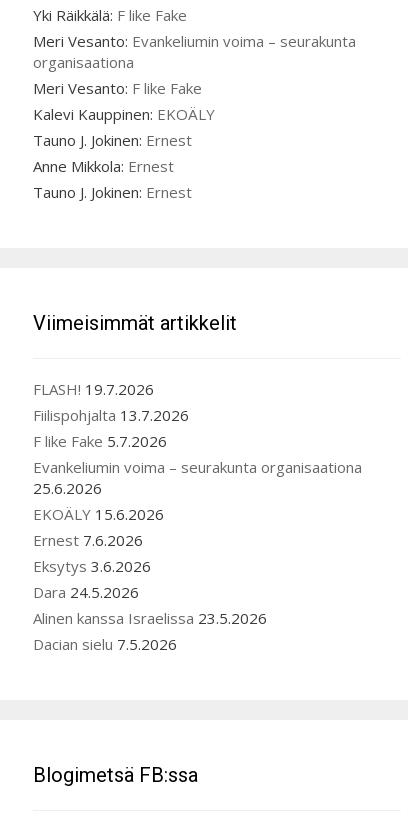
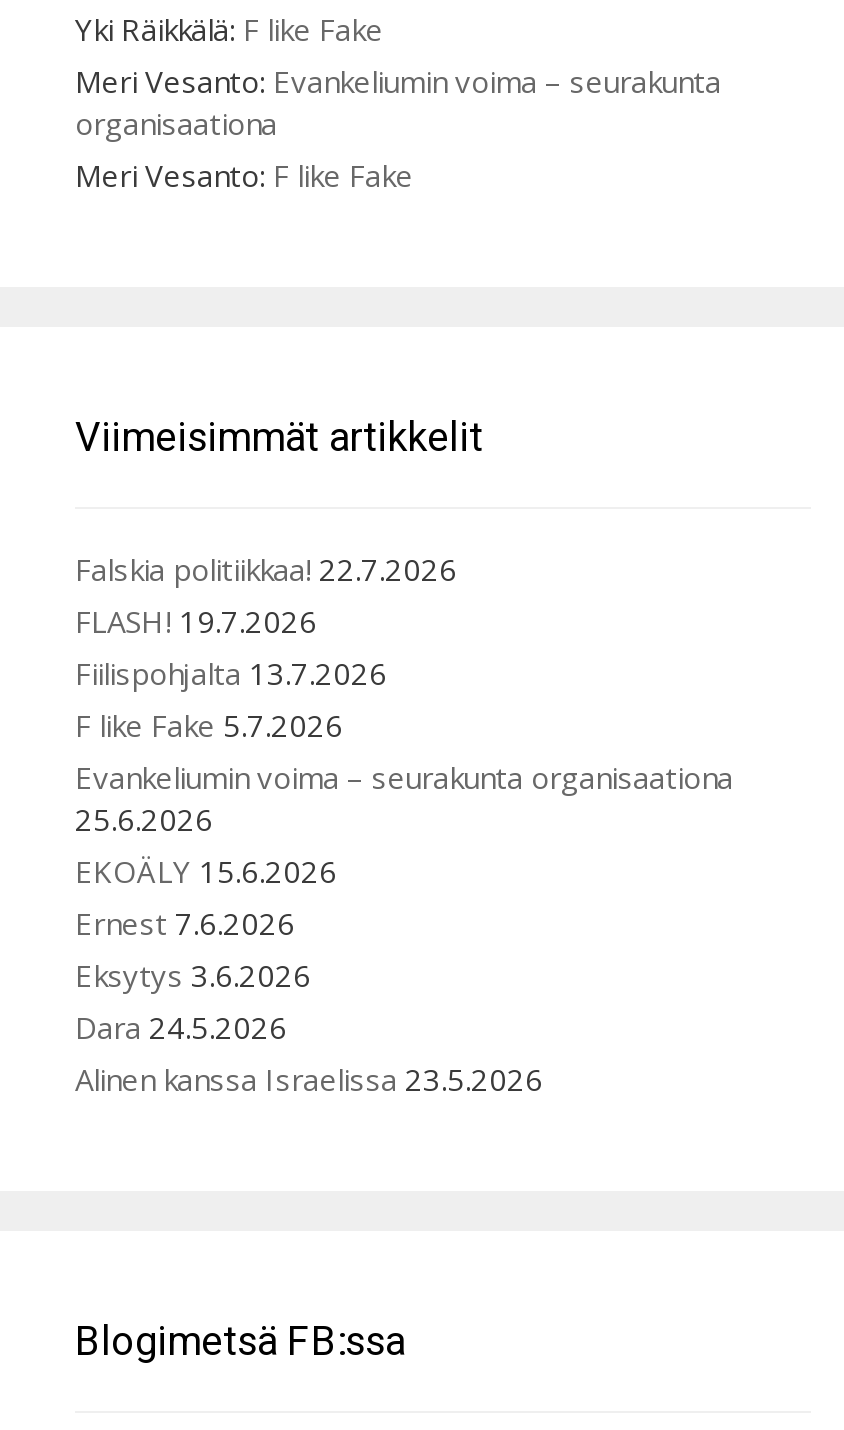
- Kalevi Kauppinen: EKOÄLY
- Tauno J. Jokinen: Ernest
- Anne Mikkola: Ernest
- Tauno J. Jokinen: Ernest

+ Falskia politiikkaa! 22.7.2026

- Dacian sielu 7.5.2026
